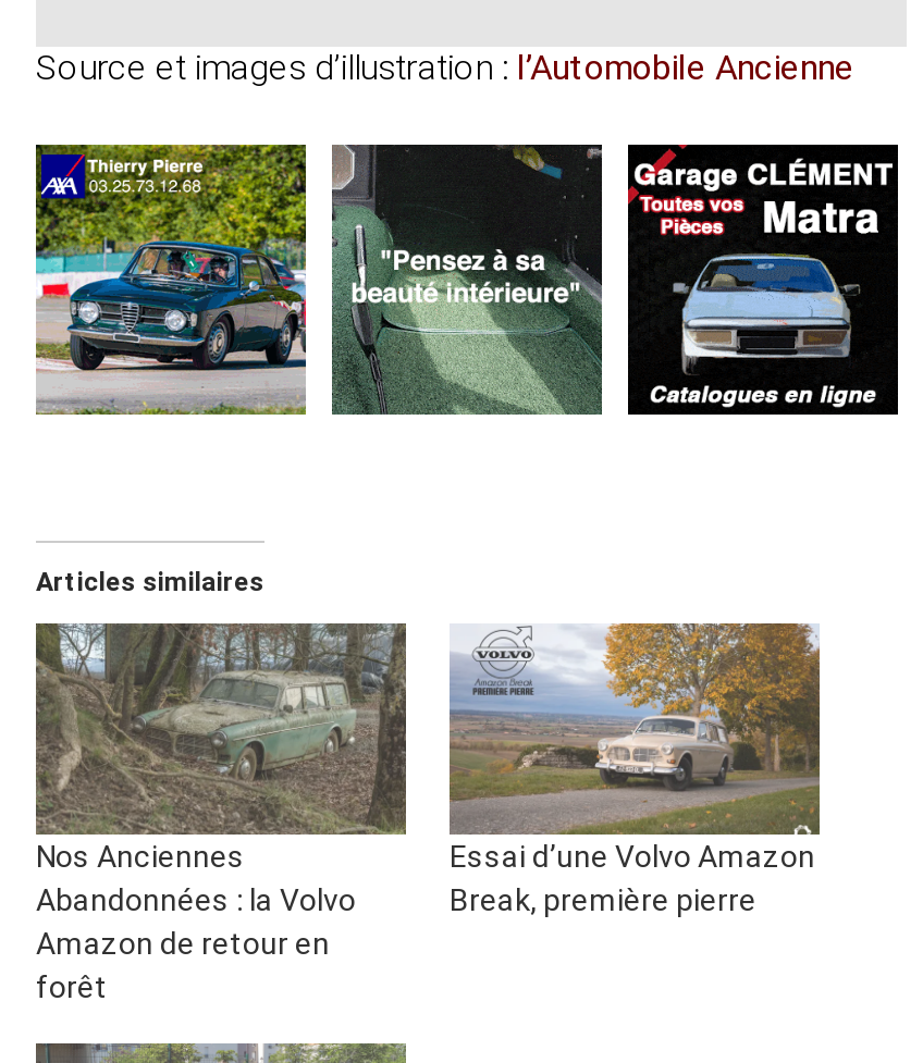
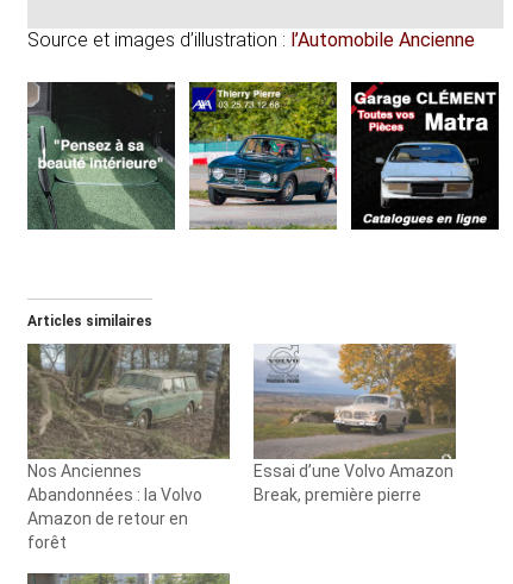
- [image]
+ [image]

- [image]
+ [image]
